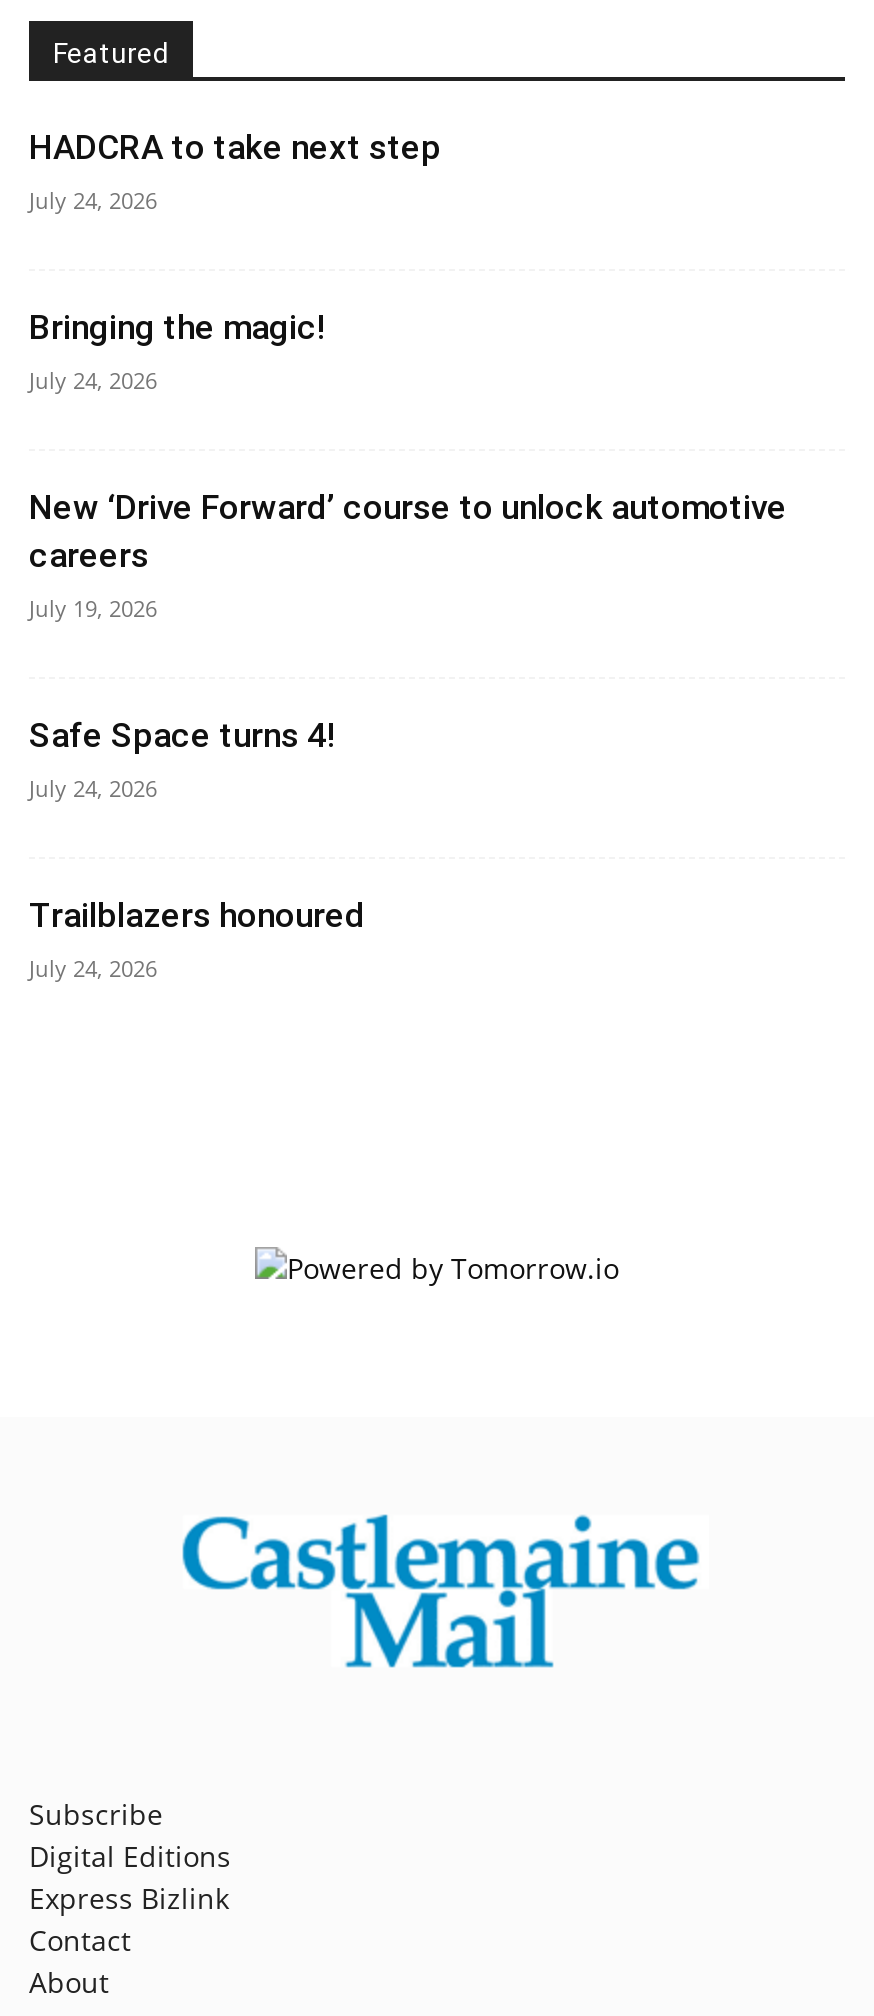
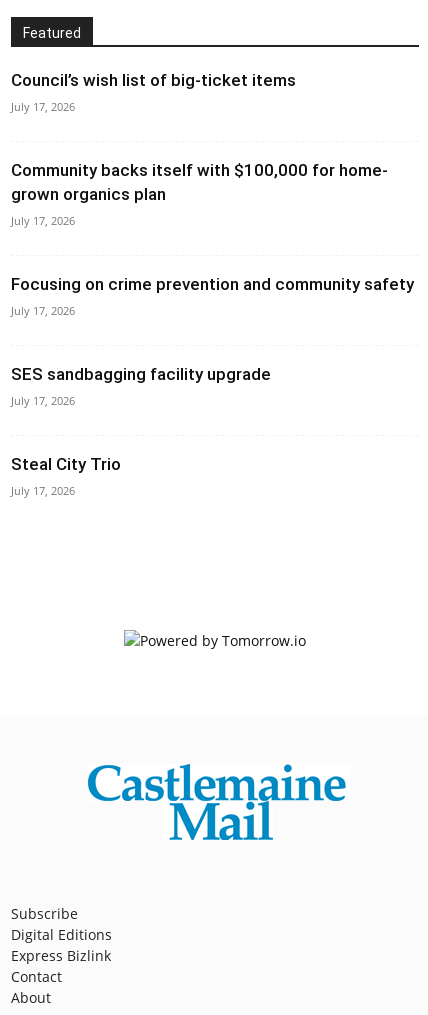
- HADCRA to take next step
- July 24, 2026
+ Council’s wish list of big-ticket items
+ July 17, 2026

- Bringing the magic!
- July 24, 2026
+ Community backs itself with $100,000 for home-
+ grown organics plan
+ July 17, 2026

- New ‘Drive Forward’ course to unlock automotive
- careers
- July 19, 2026
+ Focusing on crime prevention and community safety
+ July 17, 2026

- Safe Space turns 4!
- July 24, 2026
+ SES sandbagging facility upgrade
+ July 17, 2026

- Trailblazers honoured
- July 24, 2026
+ Steal City Trio
+ July 17, 2026
